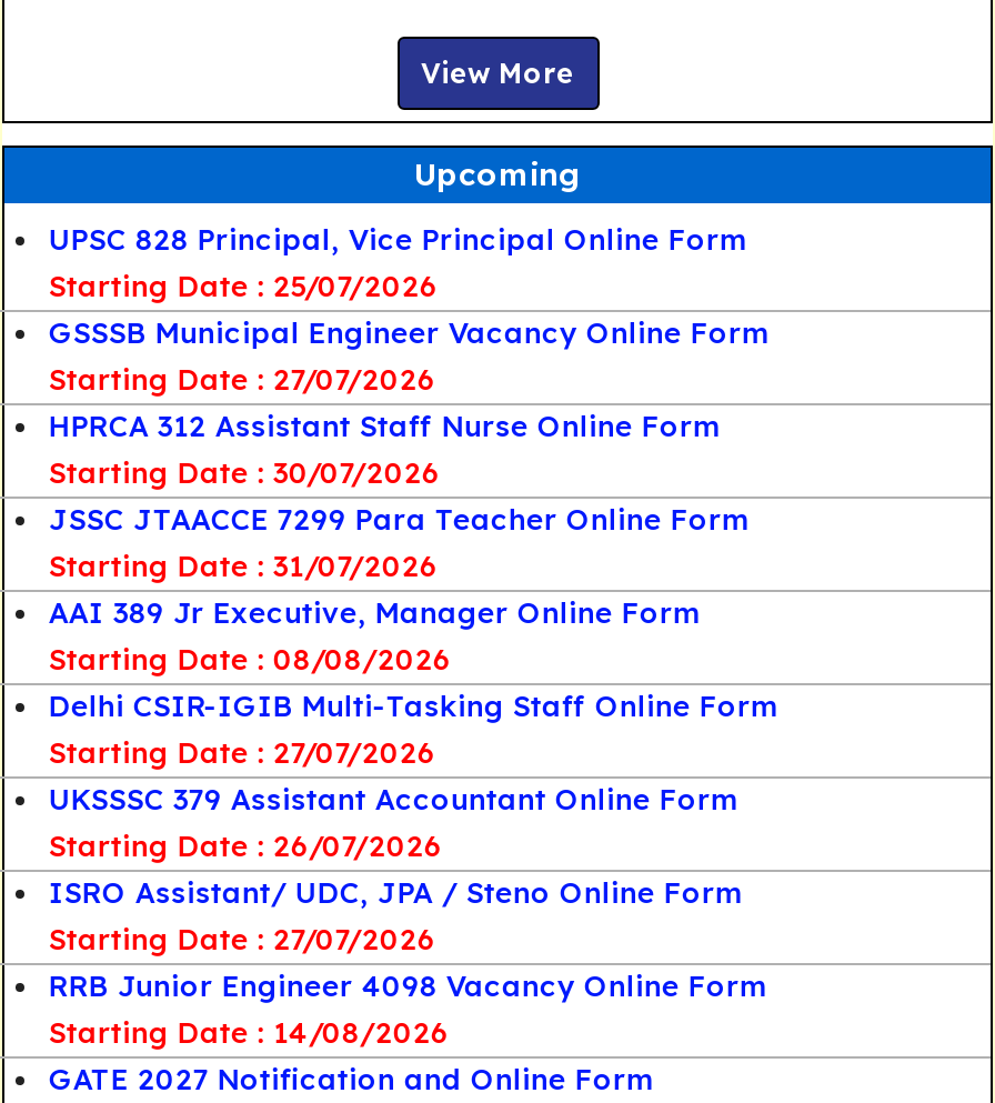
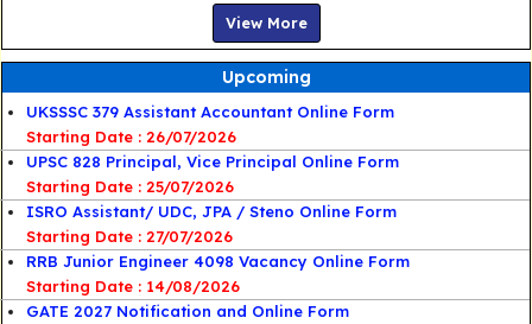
moved down: UPSC 828 Principal, Vice Principal Online Form | Starting Date : 25/07/2026

- GSSSB Municipal Engineer Vacancy Online Form
- Starting Date : 27/07/2026
- HPRCA 312 Assistant Staff Nurse Online Form
- Starting Date : 30/07/2026
- JSSC JTAACCE 7299 Para Teacher Online Form
- Starting Date : 31/07/2026
- AAI 389 Jr Executive, Manager Online Form
- Starting Date : 08/08/2026
- Delhi CSIR-IGIB Multi-Tasking Staff Online Form
- Starting Date : 27/07/2026

moved up: UKSSSC 379 Assistant Accountant Online Form | Starting Date : 26/07/2026
